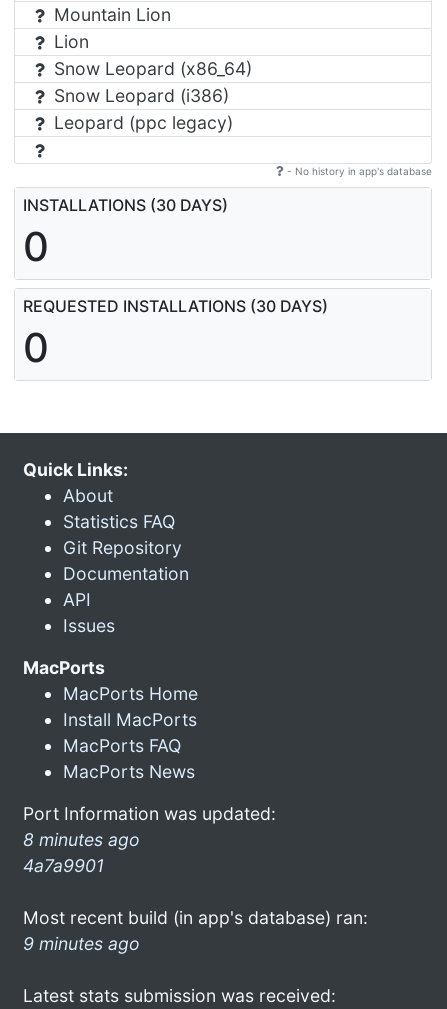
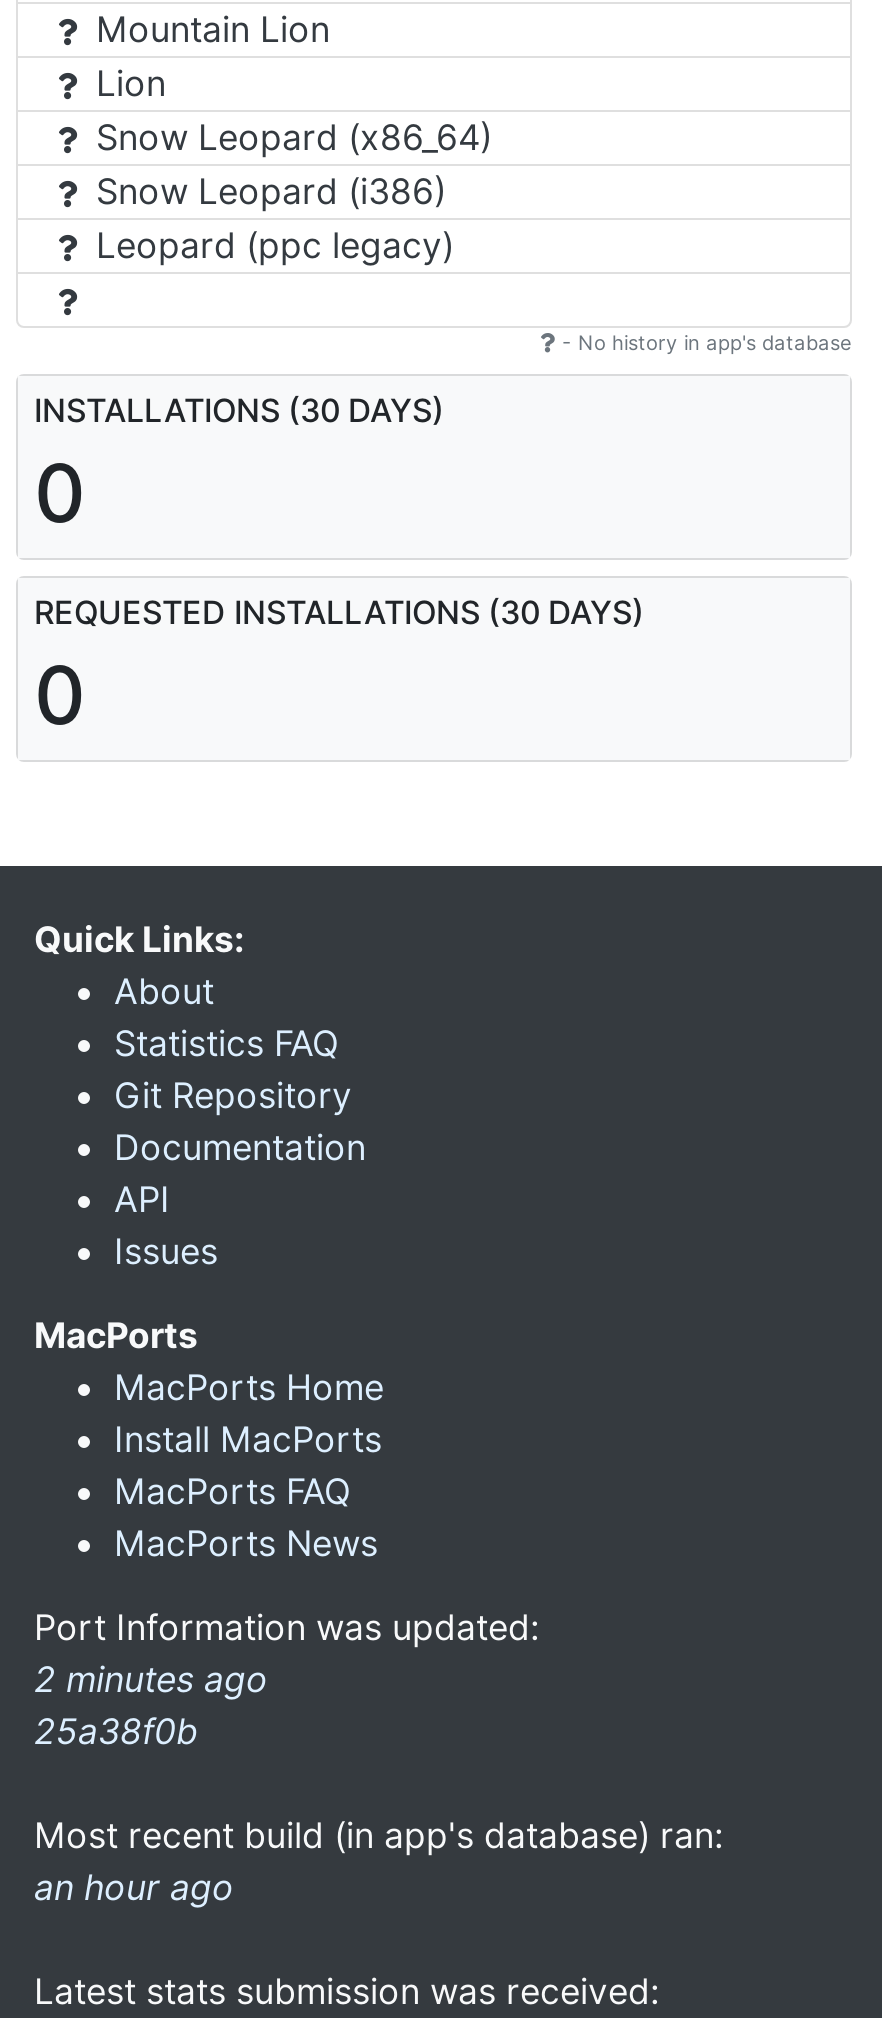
- 8 minutes ago
- 4a7a9901
+ 2 minutes ago
+ 25a38f0b

- 9 minutes ago
+ an hour ago
